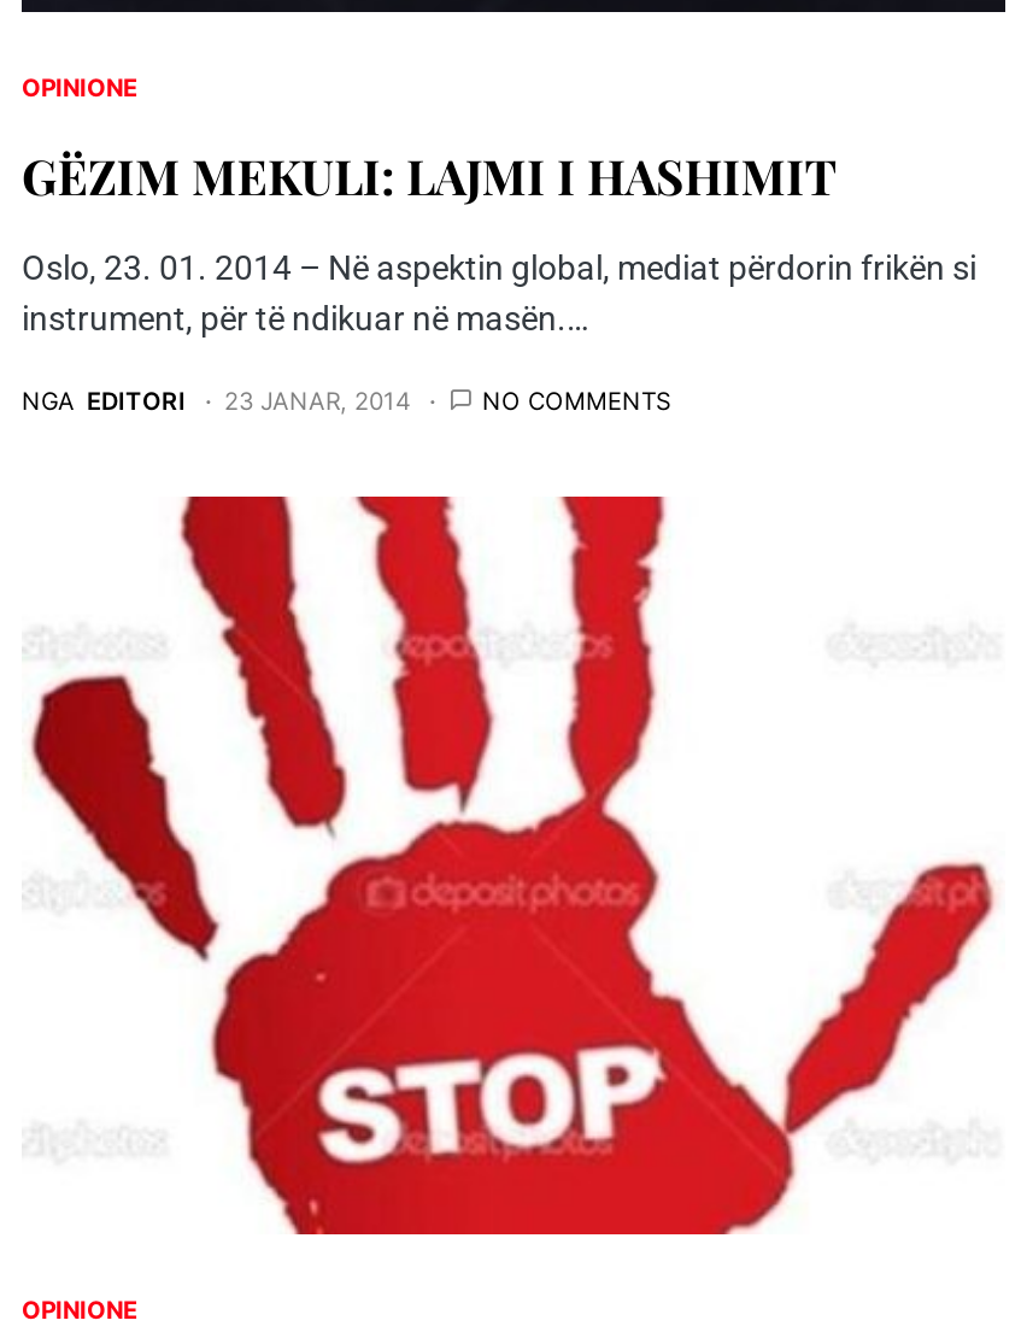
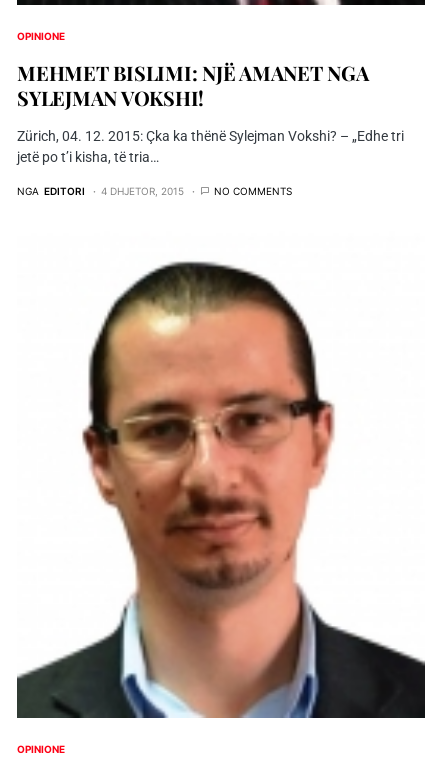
- GËZIM MEKULI: LAJMI I HASHIMIT
+ MEHMET BISLIMI: NJË AMANET NGA
+ SYLEJMAN VOKSHI!

- Oslo, 23. 01. 2014 – Në aspektin global, mediat përdorin frikën si
- instrument, për të ndikuar në masën.…
+ Zürich, 04. 12. 2015: Çka ka thënë Sylejman Vokshi? – „Edhe tri
+ jetë po t’i kisha, të tria…

- NGA EDITORI 23 JANAR, 2014
+ NGA EDITORI 4 DHJETOR, 2015

- [image]
+ [image]
